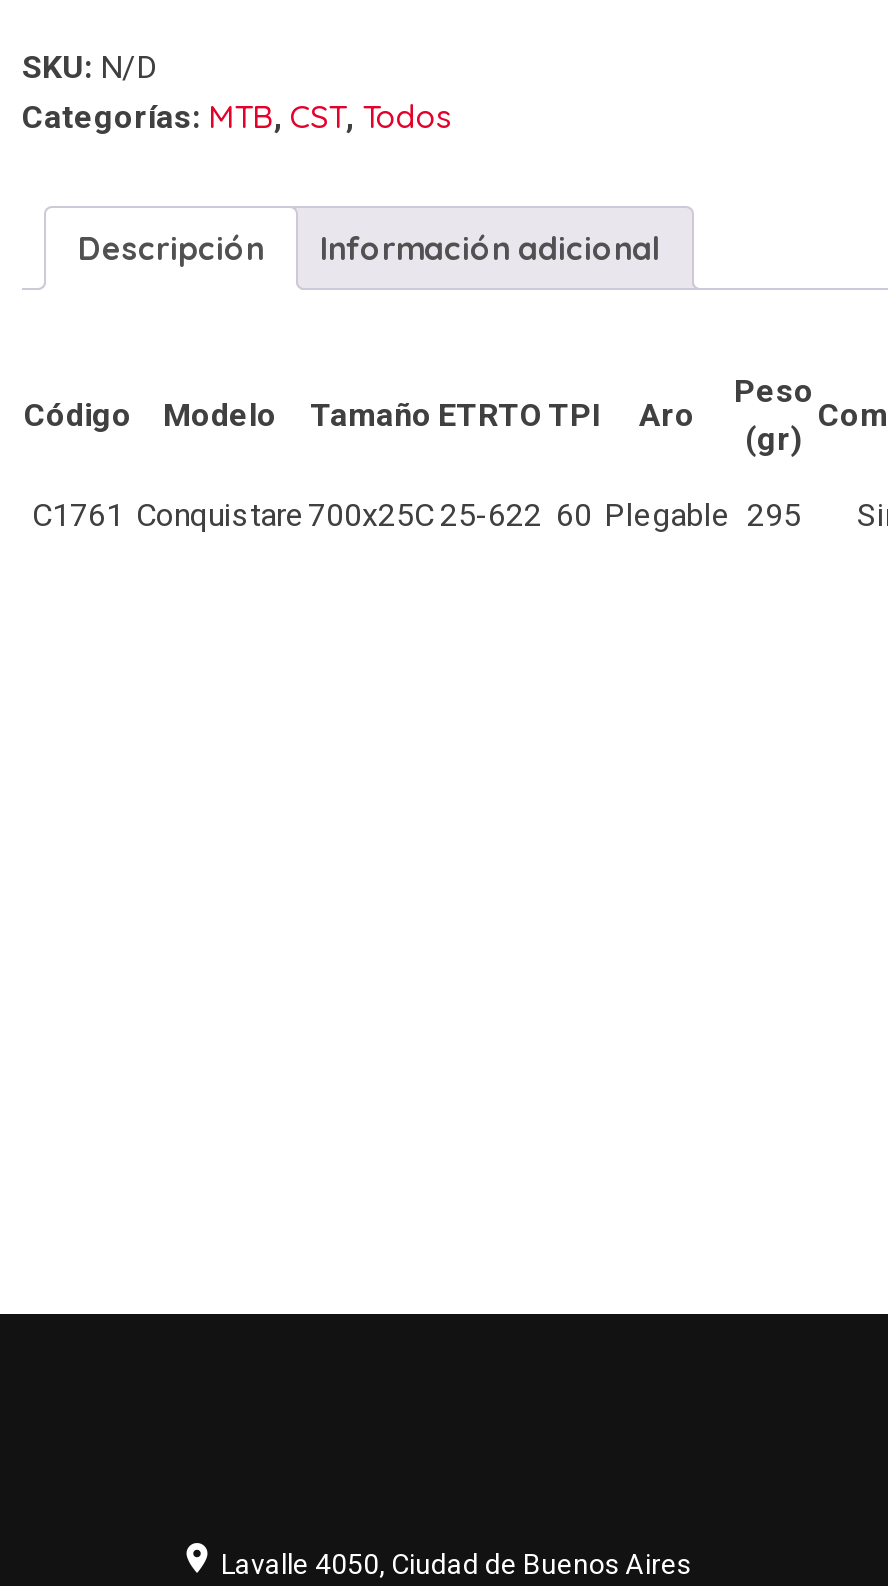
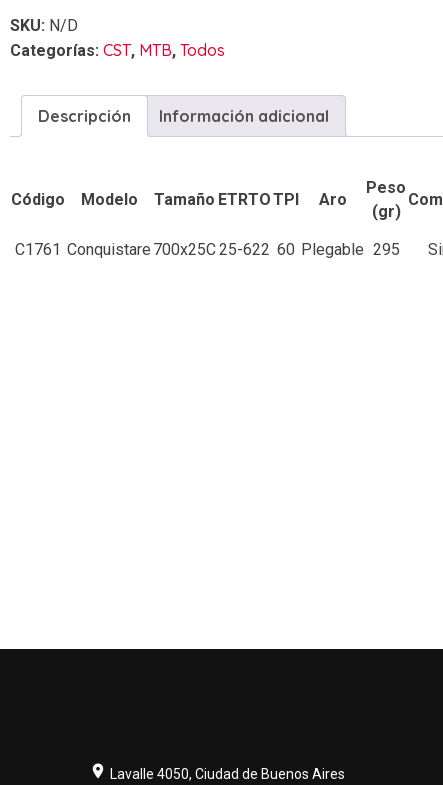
- Categorías: MTB, CST, Todos
+ Categorías: CST, MTB, Todos
